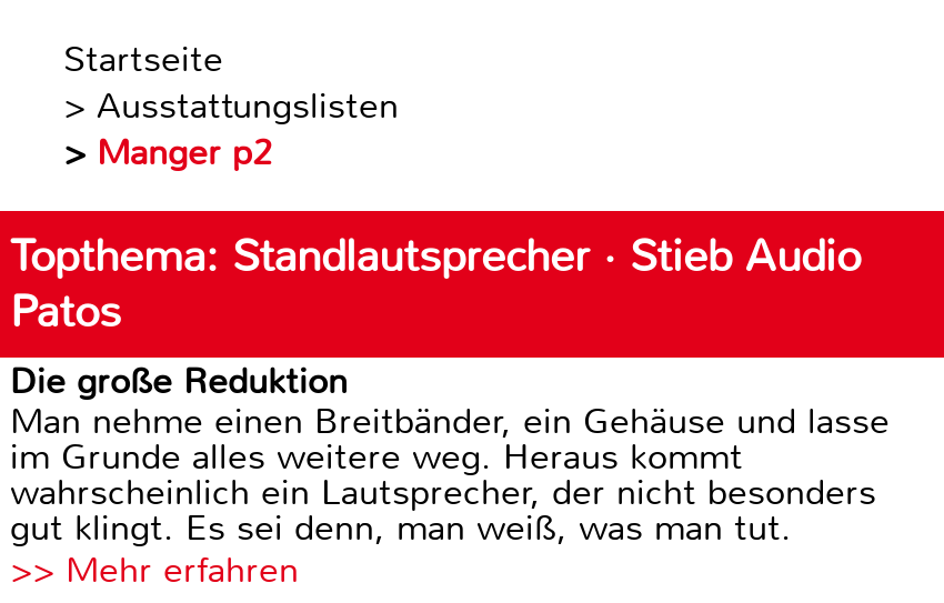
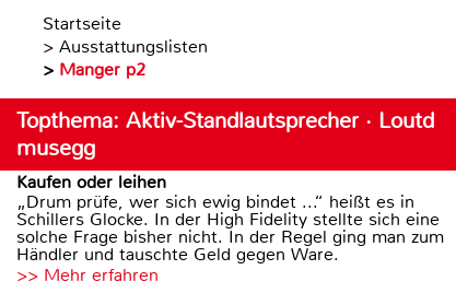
- Topthema: Standlautsprecher · Stieb Audio
- Patos
- Die große Reduktion
- Man nehme einen Breitbänder, ein Gehäuse und lasse
- im Grunde alles weitere weg. Heraus kommt
- wahrscheinlich ein Lautsprecher, der nicht besonders
- gut klingt. Es sei denn, man weiß, was man tut.
+ Topthema: Aktiv-Standlautsprecher · Loutd
+ musegg
+ Kaufen oder leihen
+ „Drum prüfe, wer sich ewig bindet ...“ heißt es in
+ Schillers Glocke. In der High Fidelity stellte sich eine
+ solche Frage bisher nicht. In der Regel ging man zum
+ Händler und tauschte Geld gegen Ware.
